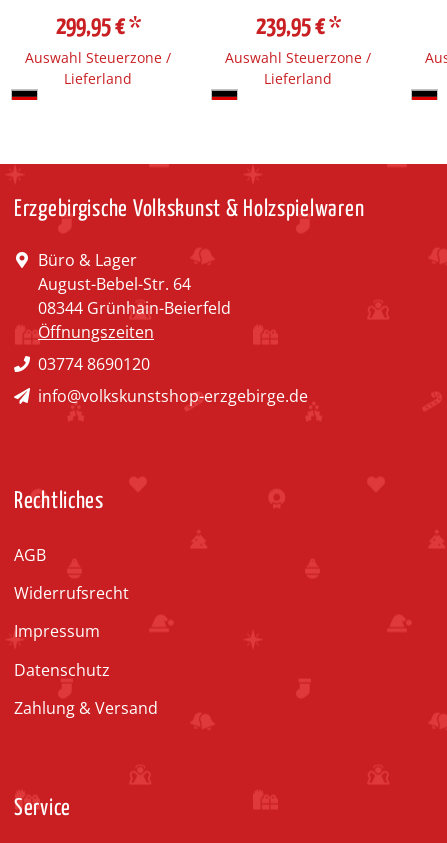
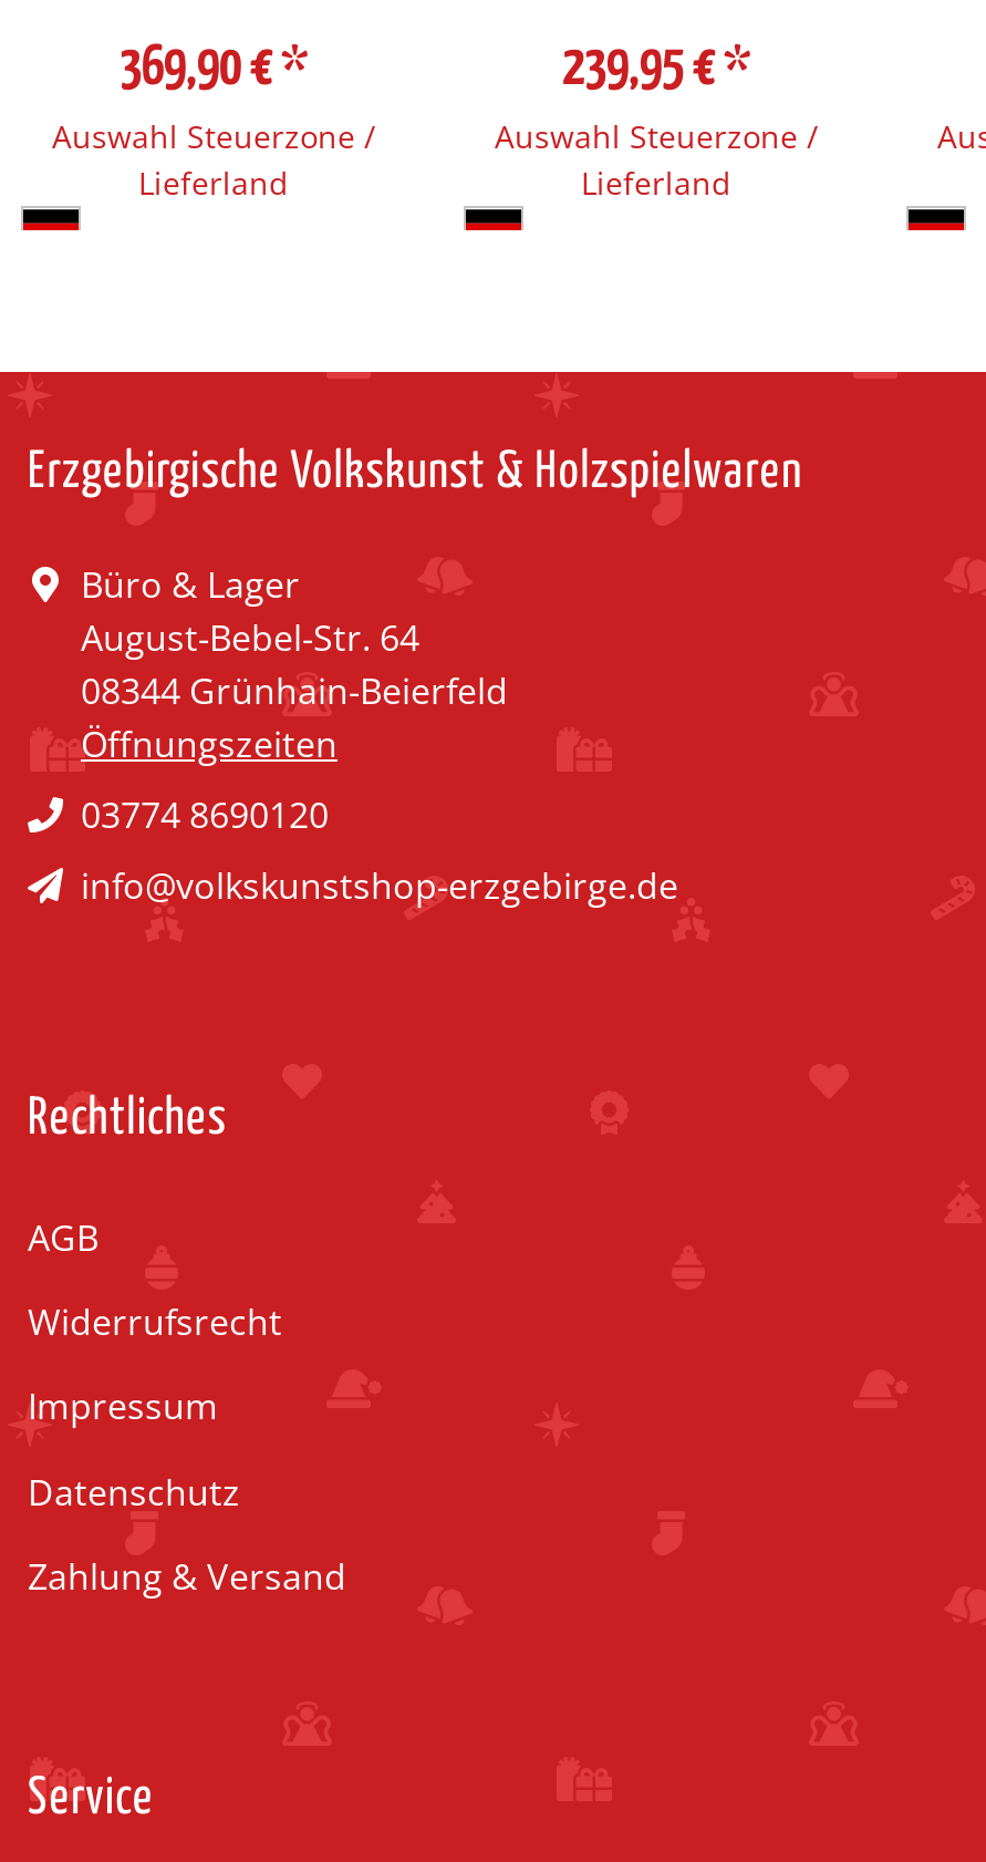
- 299,95 €*
+ 369,90 €*
